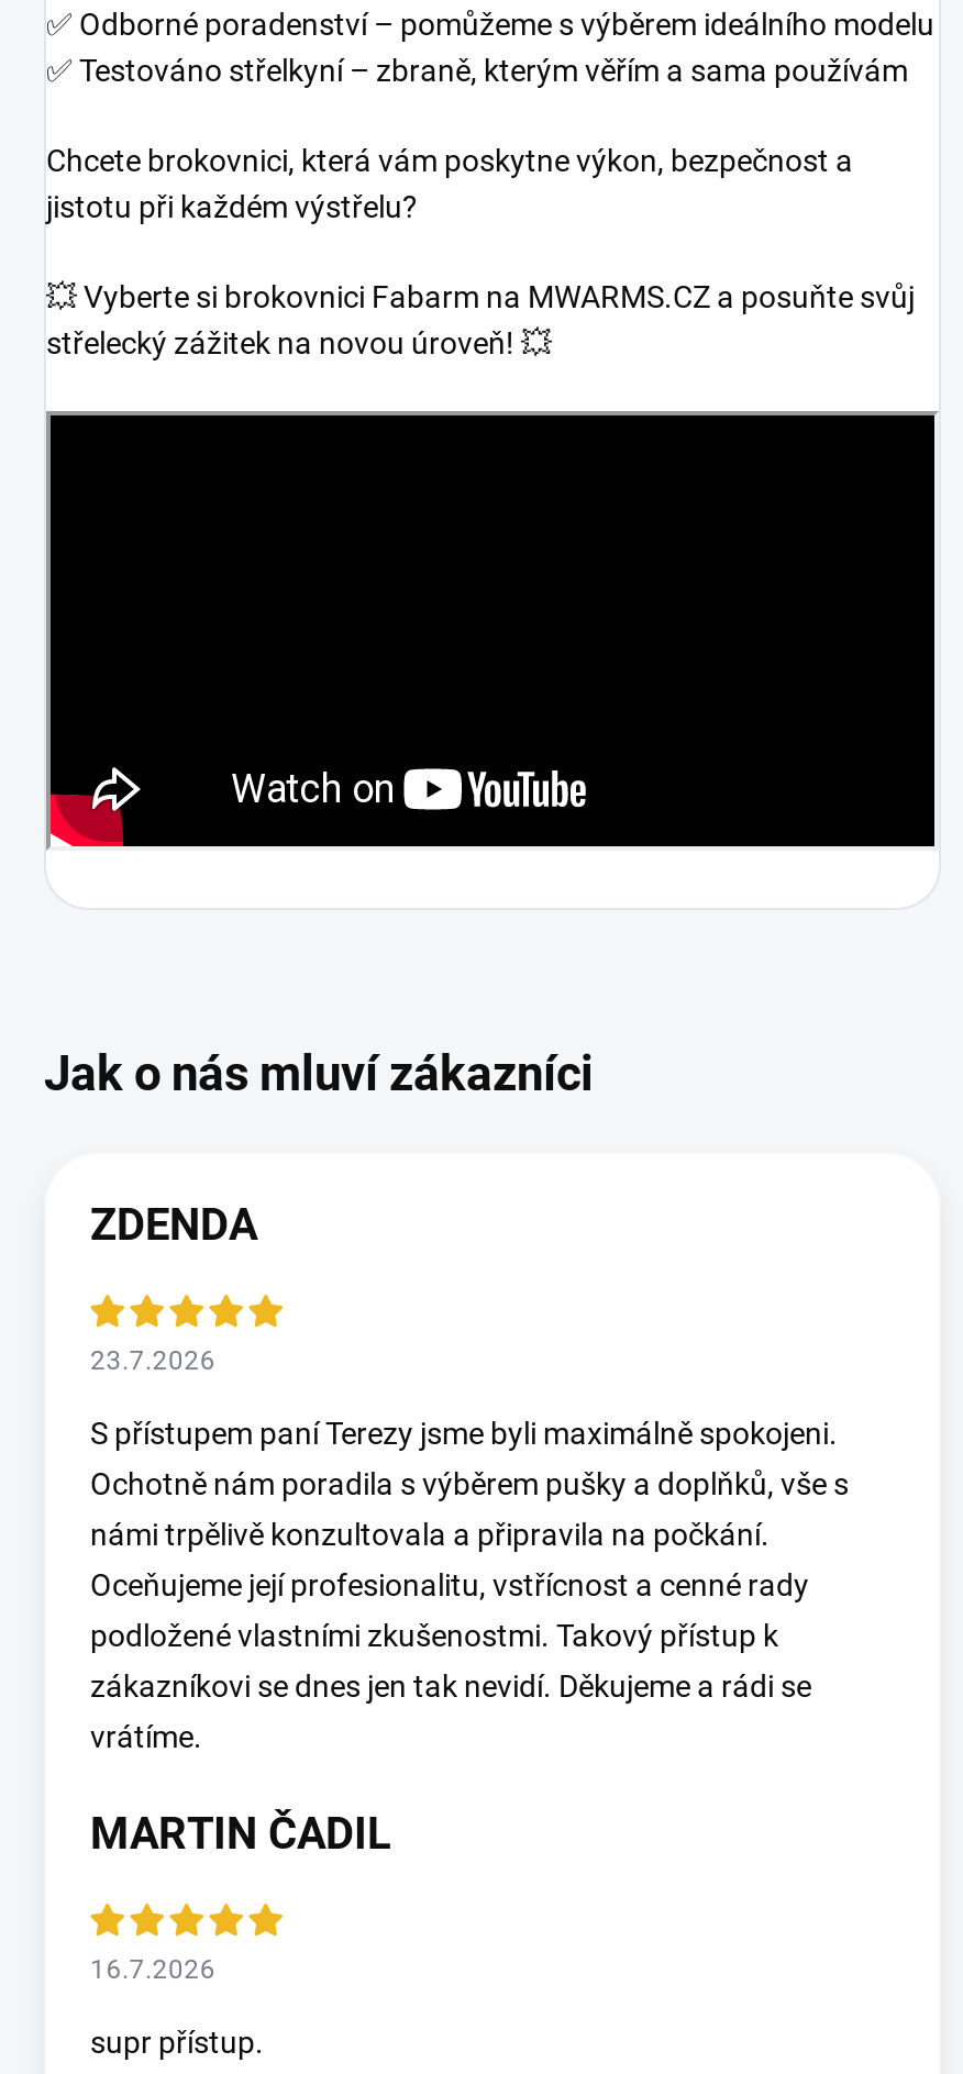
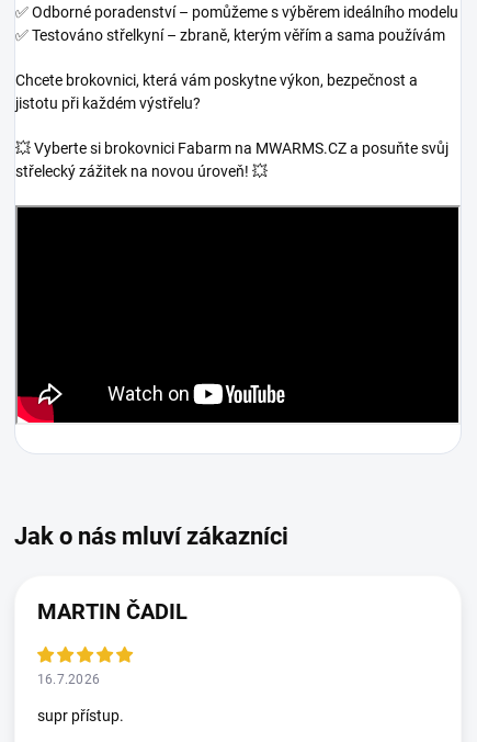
- ZDENDA
- 23.7.2026
- S přístupem paní Terezy jsme byli maximálně spokojeni.
- Ochotně nám poradila s výběrem pušky a doplňků, vše s
- námi trpělivě konzultovala a připravila na počkání.
- Oceňujeme její profesionalitu, vstřícnost a cenné rady
- podložené vlastními zkušenostmi. Takový přístup k
- zákazníkovi se dnes jen tak nevidí. Děkujeme a rádi se
- vrátíme.
